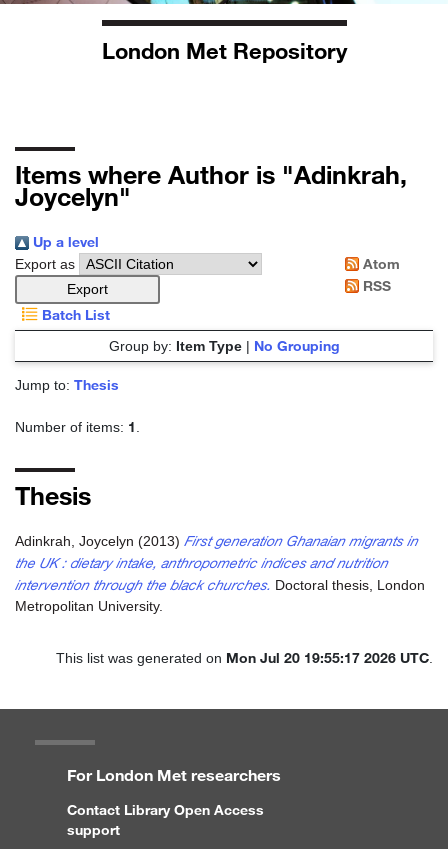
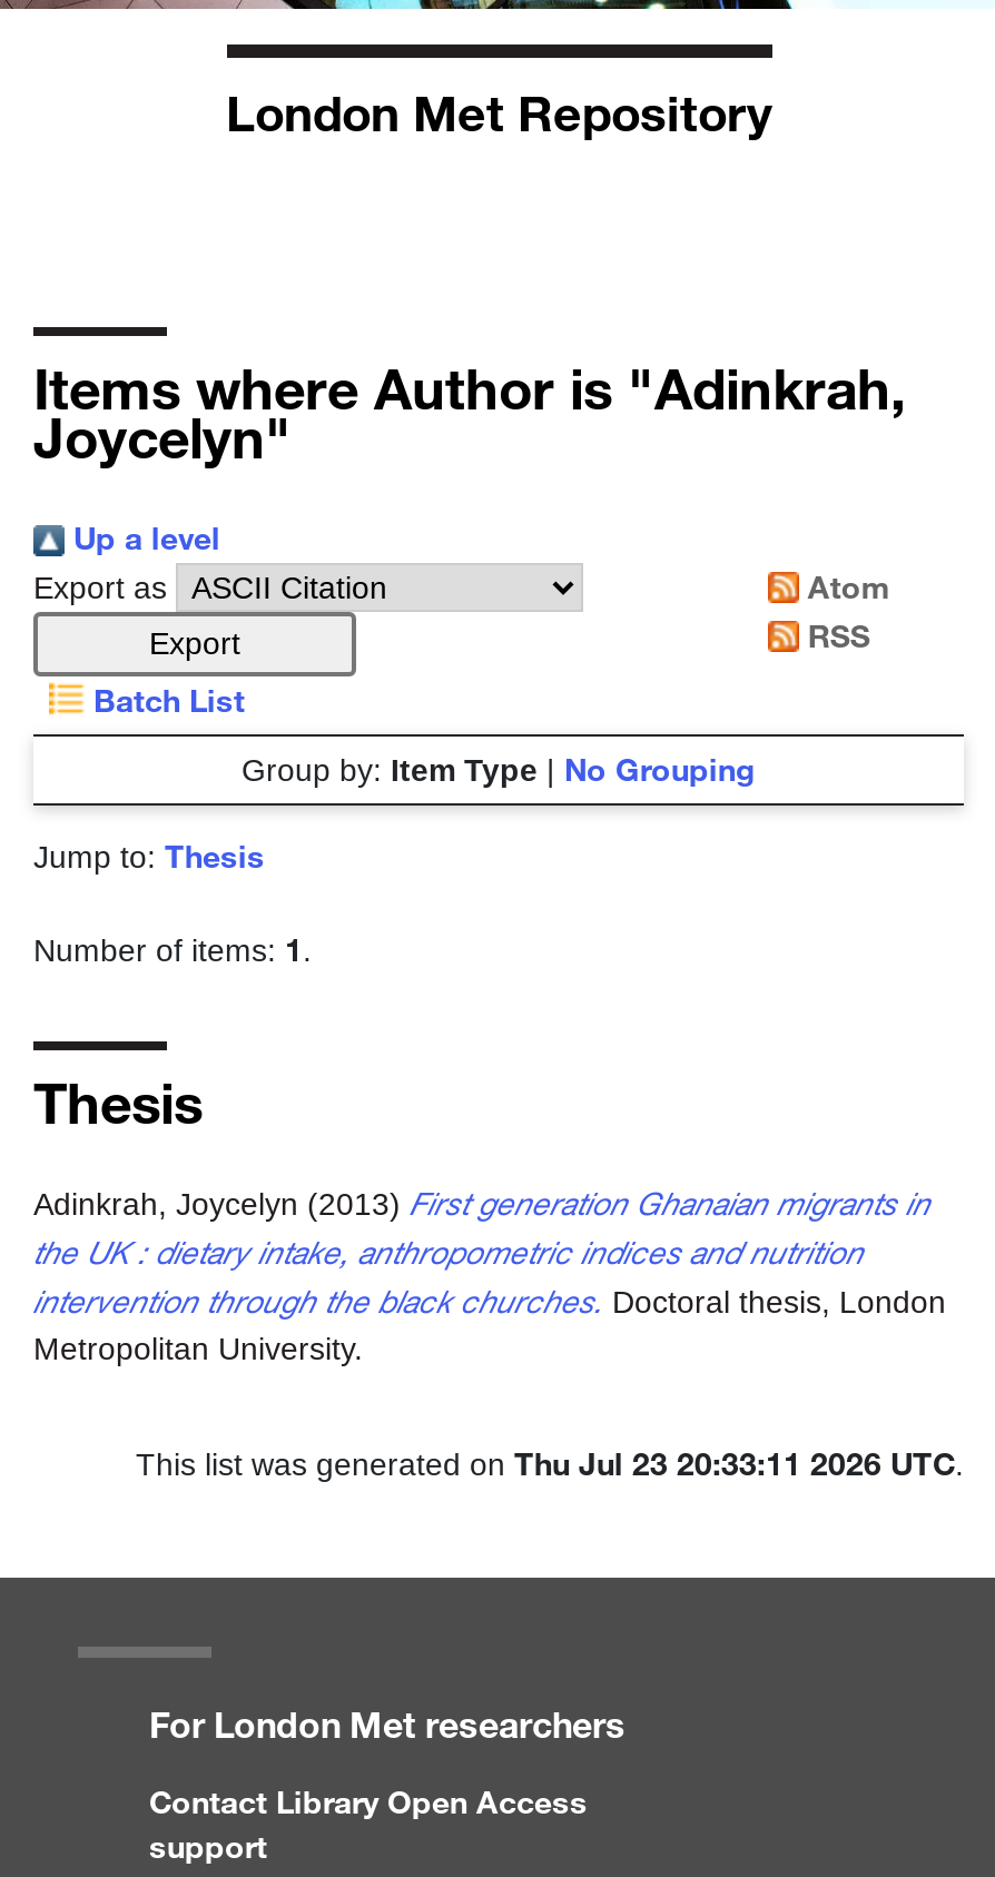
- This list was generated on Mon Jul 20 19:55:17 2026 UTC.
+ This list was generated on Thu Jul 23 20:33:11 2026 UTC.
